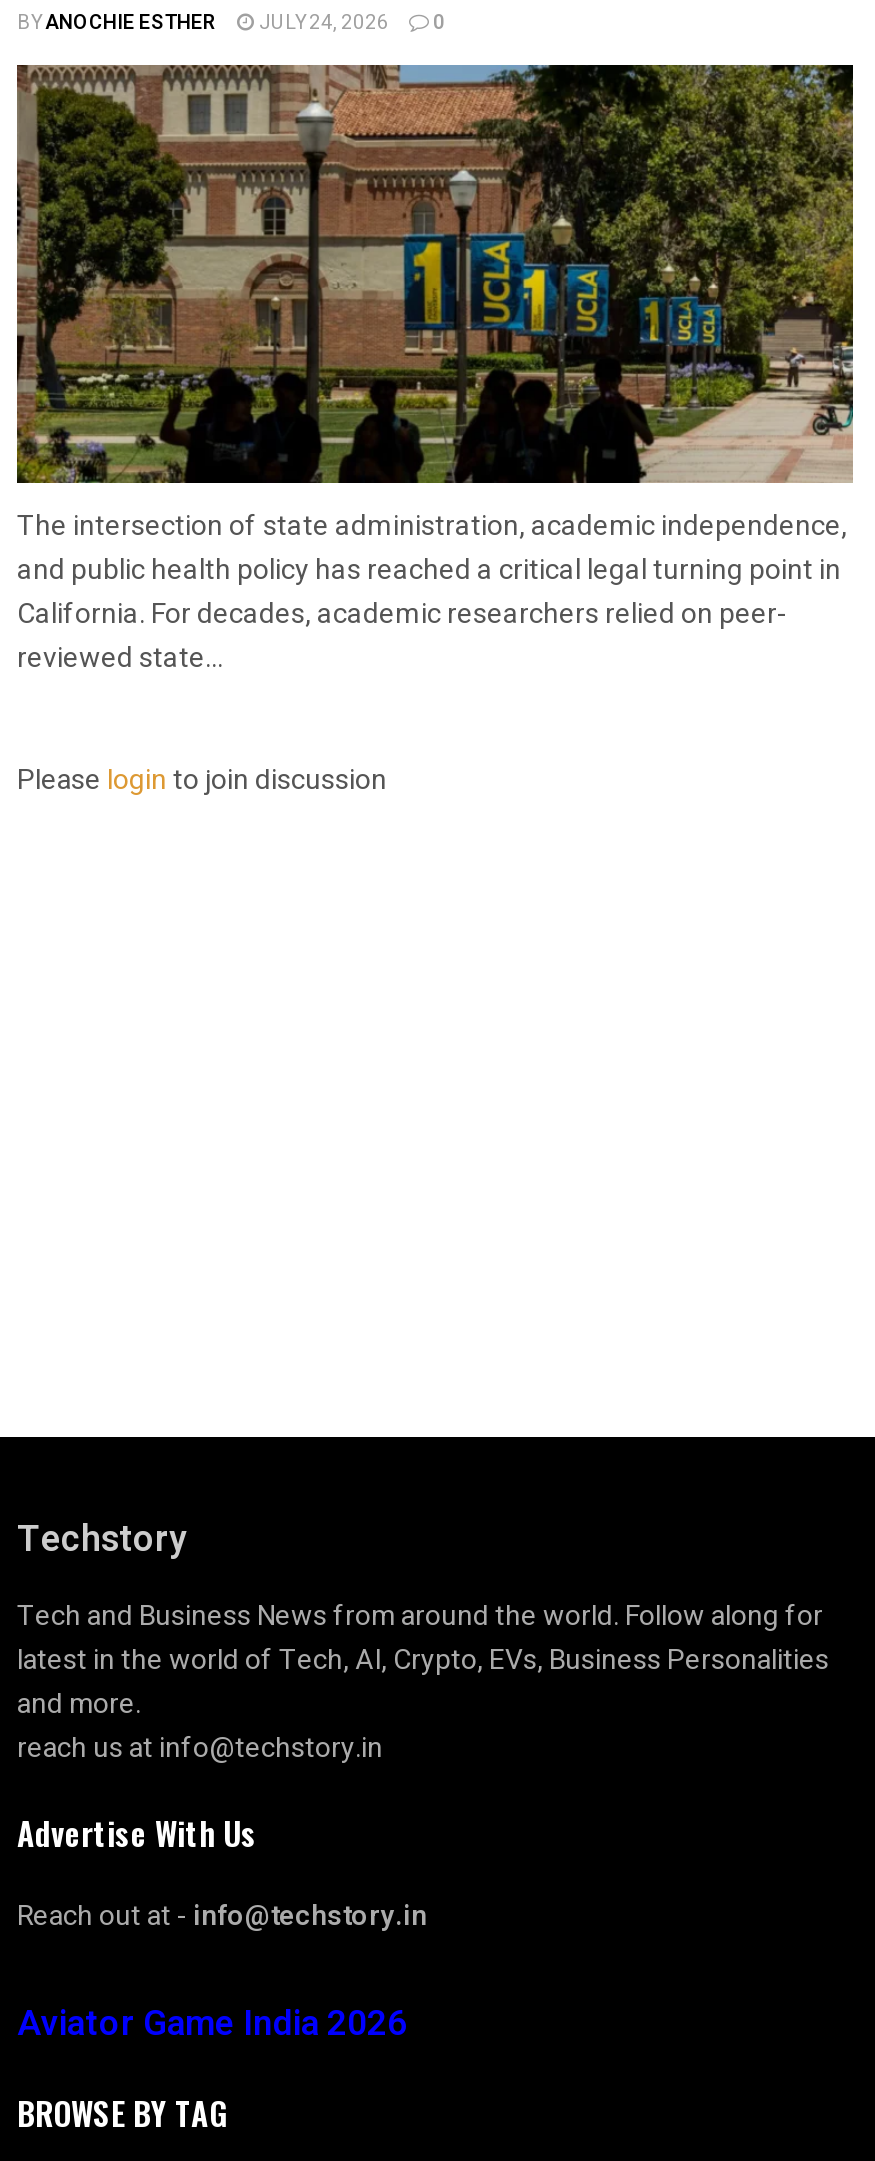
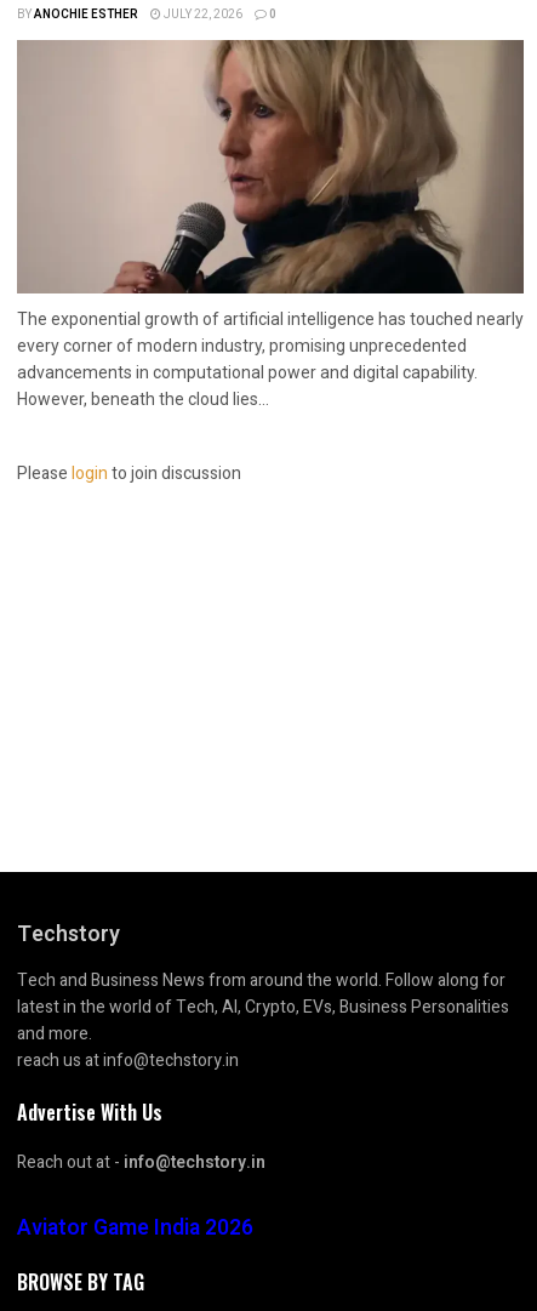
- JULY 24, 2026
+ JULY 22, 2026

- [image]
- The intersection of state administration, academic independence,
- and public health policy has reached a critical legal turning point in
- California. For decades, academic researchers relied on peer-
- reviewed state...
+ [image]
+ The exponential growth of artificial intelligence has touched nearly
+ every corner of modern industry, promising unprecedented
+ advancements in computational power and digital capability.
+ However, beneath the cloud lies...
